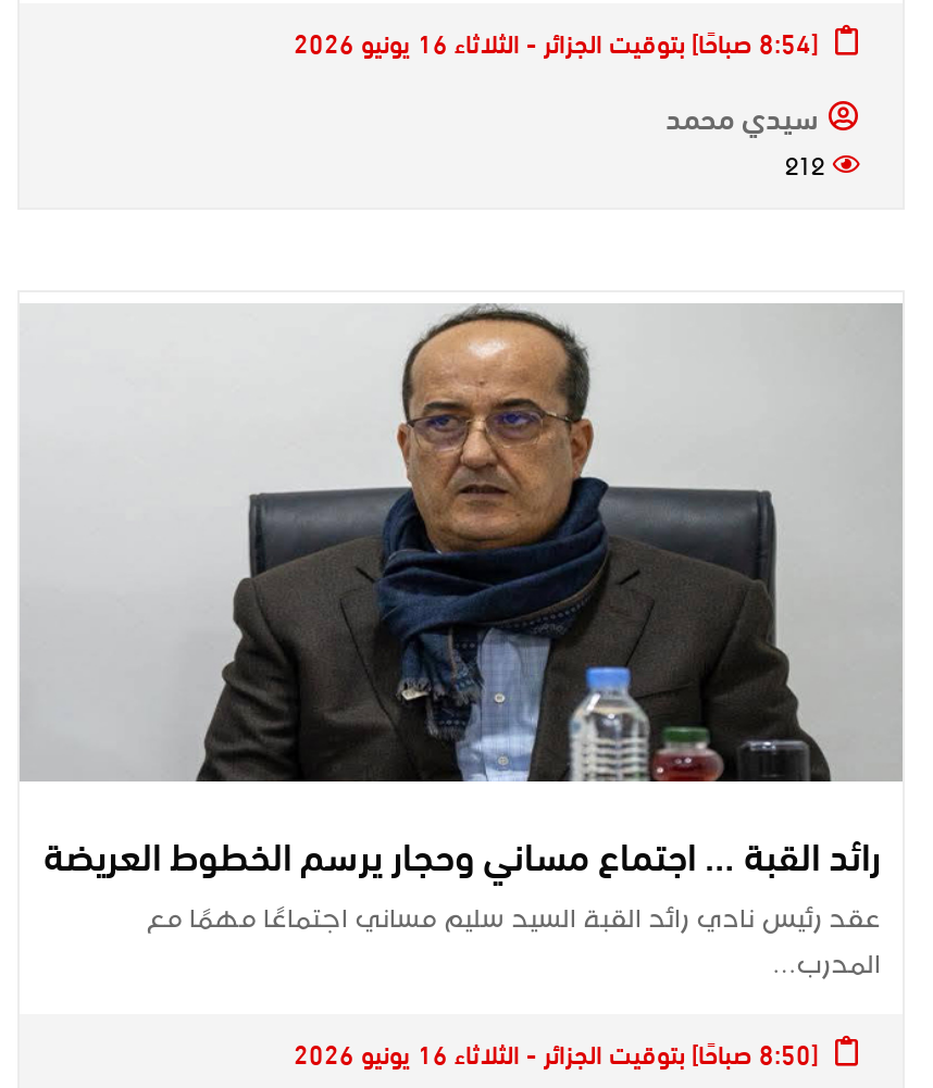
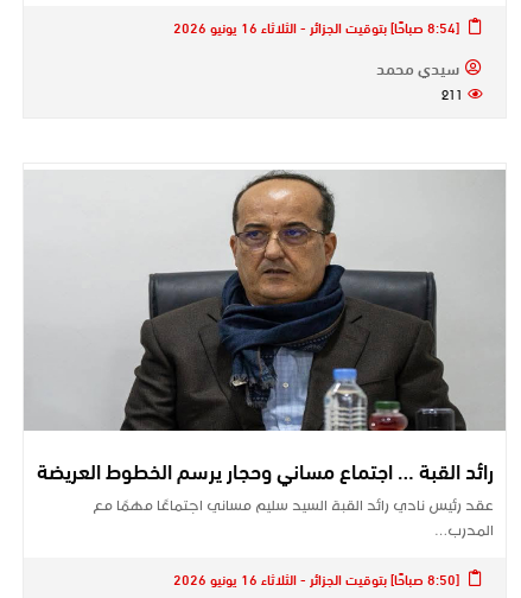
- 212
+ 211
